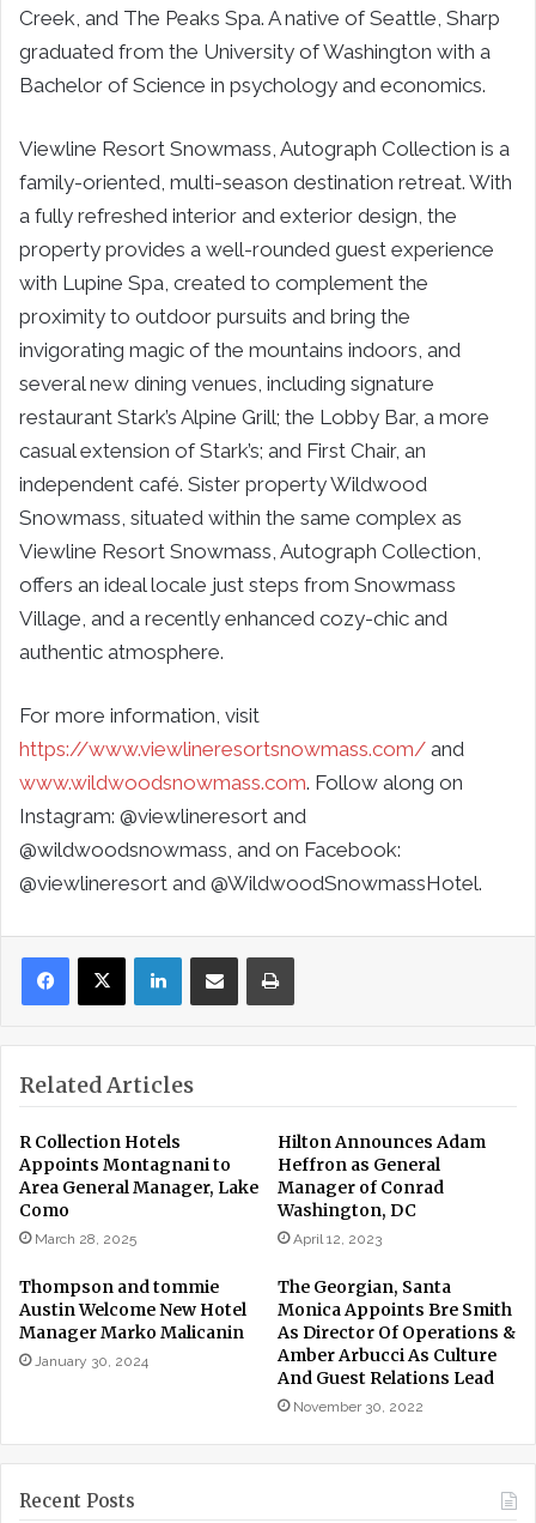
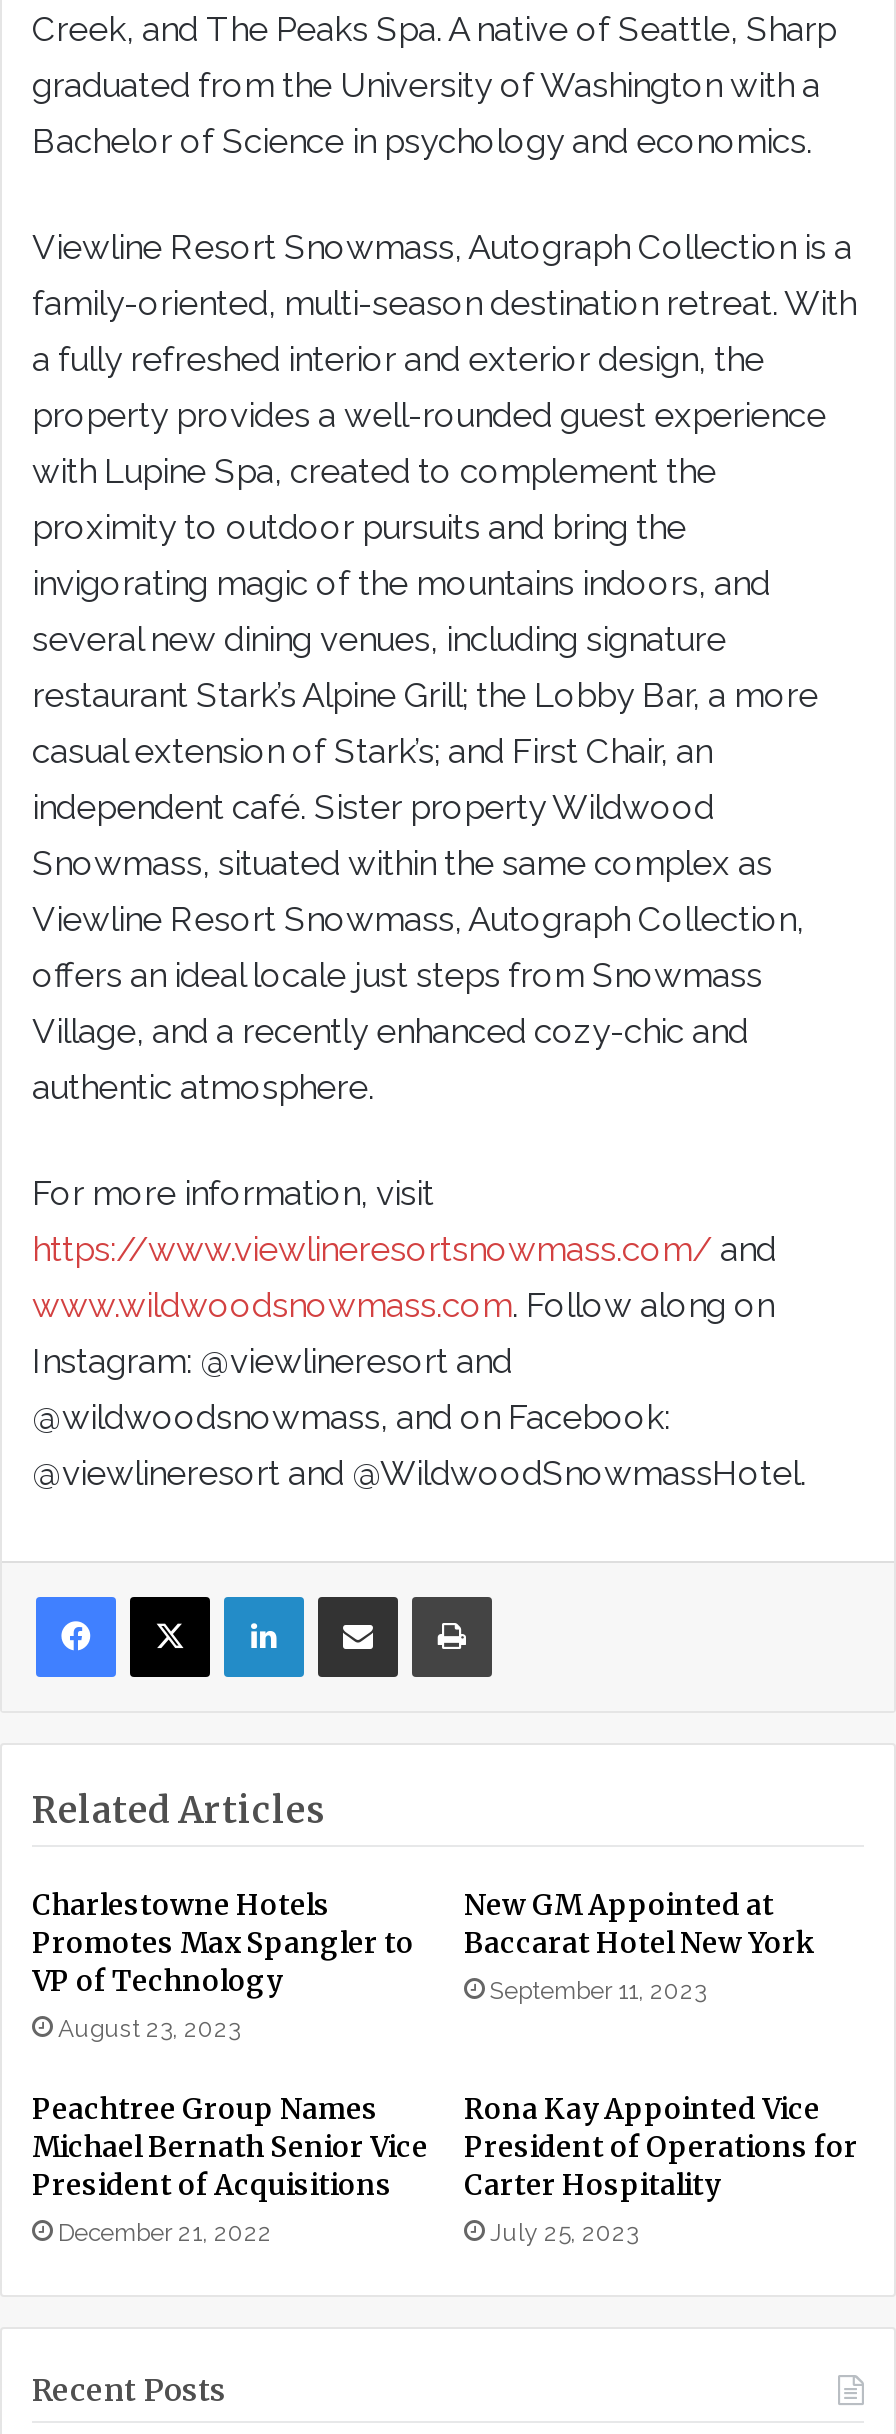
- R Collection Hotels
- Appoints Montagnani to
- Area General Manager, Lake
- Como
- March 28, 2025
+ Charlestowne Hotels
+ Promotes Max Spangler to
+ VP of Technology
+ August 23, 2023

- Hilton Announces Adam
- Heffron as General
- Manager of Conrad
- Washington, DC
- April 12, 2023
+ New GM Appointed at
+ Baccarat Hotel New York
+ September 11, 2023

- Thompson and tommie
- Austin Welcome New Hotel
- Manager Marko Malicanin
- January 30, 2024
+ Peachtree Group Names
+ Michael Bernath Senior Vice
+ President of Acquisitions
+ December 21, 2022

- The Georgian, Santa
- Monica Appoints Bre Smith
- As Director Of Operations &
- Amber Arbucci As Culture
- And Guest Relations Lead
- November 30, 2022
+ Rona Kay Appointed Vice
+ President of Operations for
+ Carter Hospitality
+ July 25, 2023
